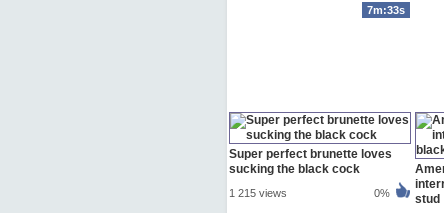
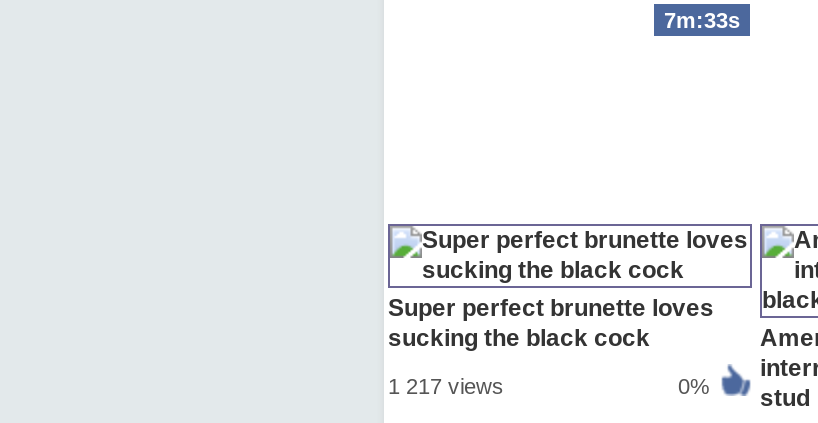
- 1 215 views
+ 1 217 views
